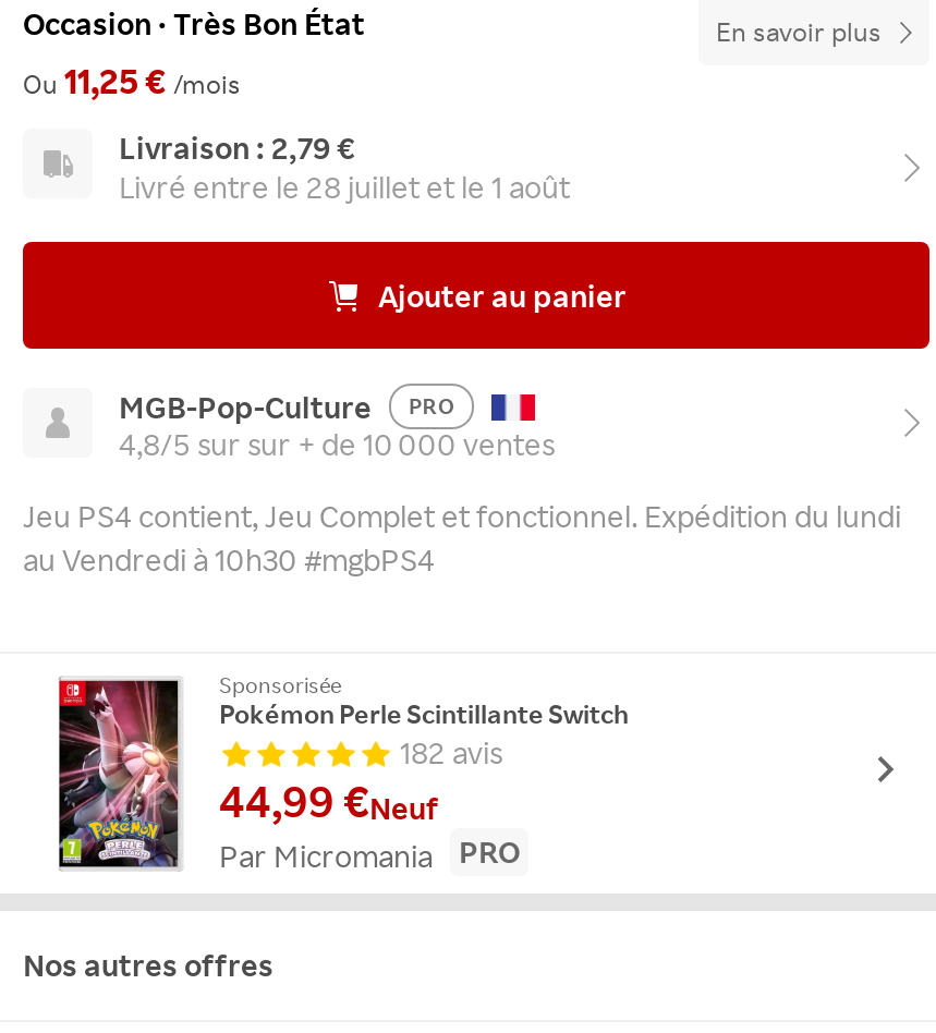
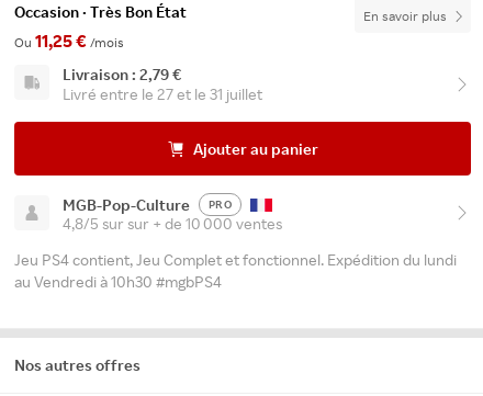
- Livré entre le 28 juillet et le 1 août
+ Livré entre le 27 et le 31 juillet

- [image]
- Sponsorisée
- Pokémon Perle Scintillante Switch
- 182 avis
- 44,99 €Neuf
- Par Micromania
- PRO
